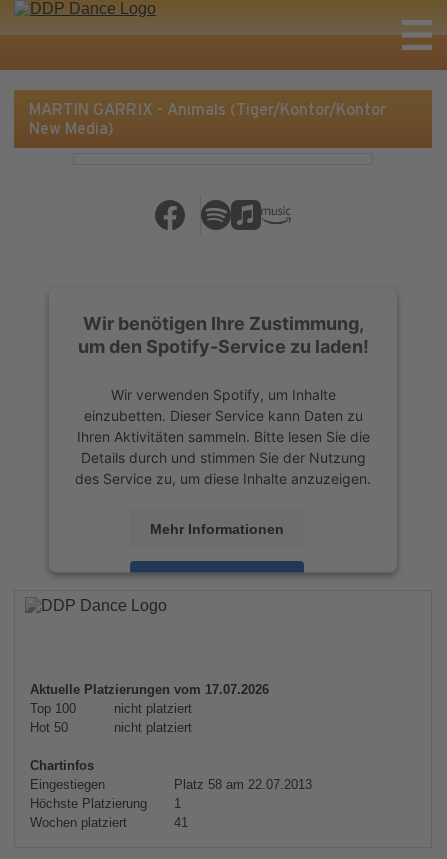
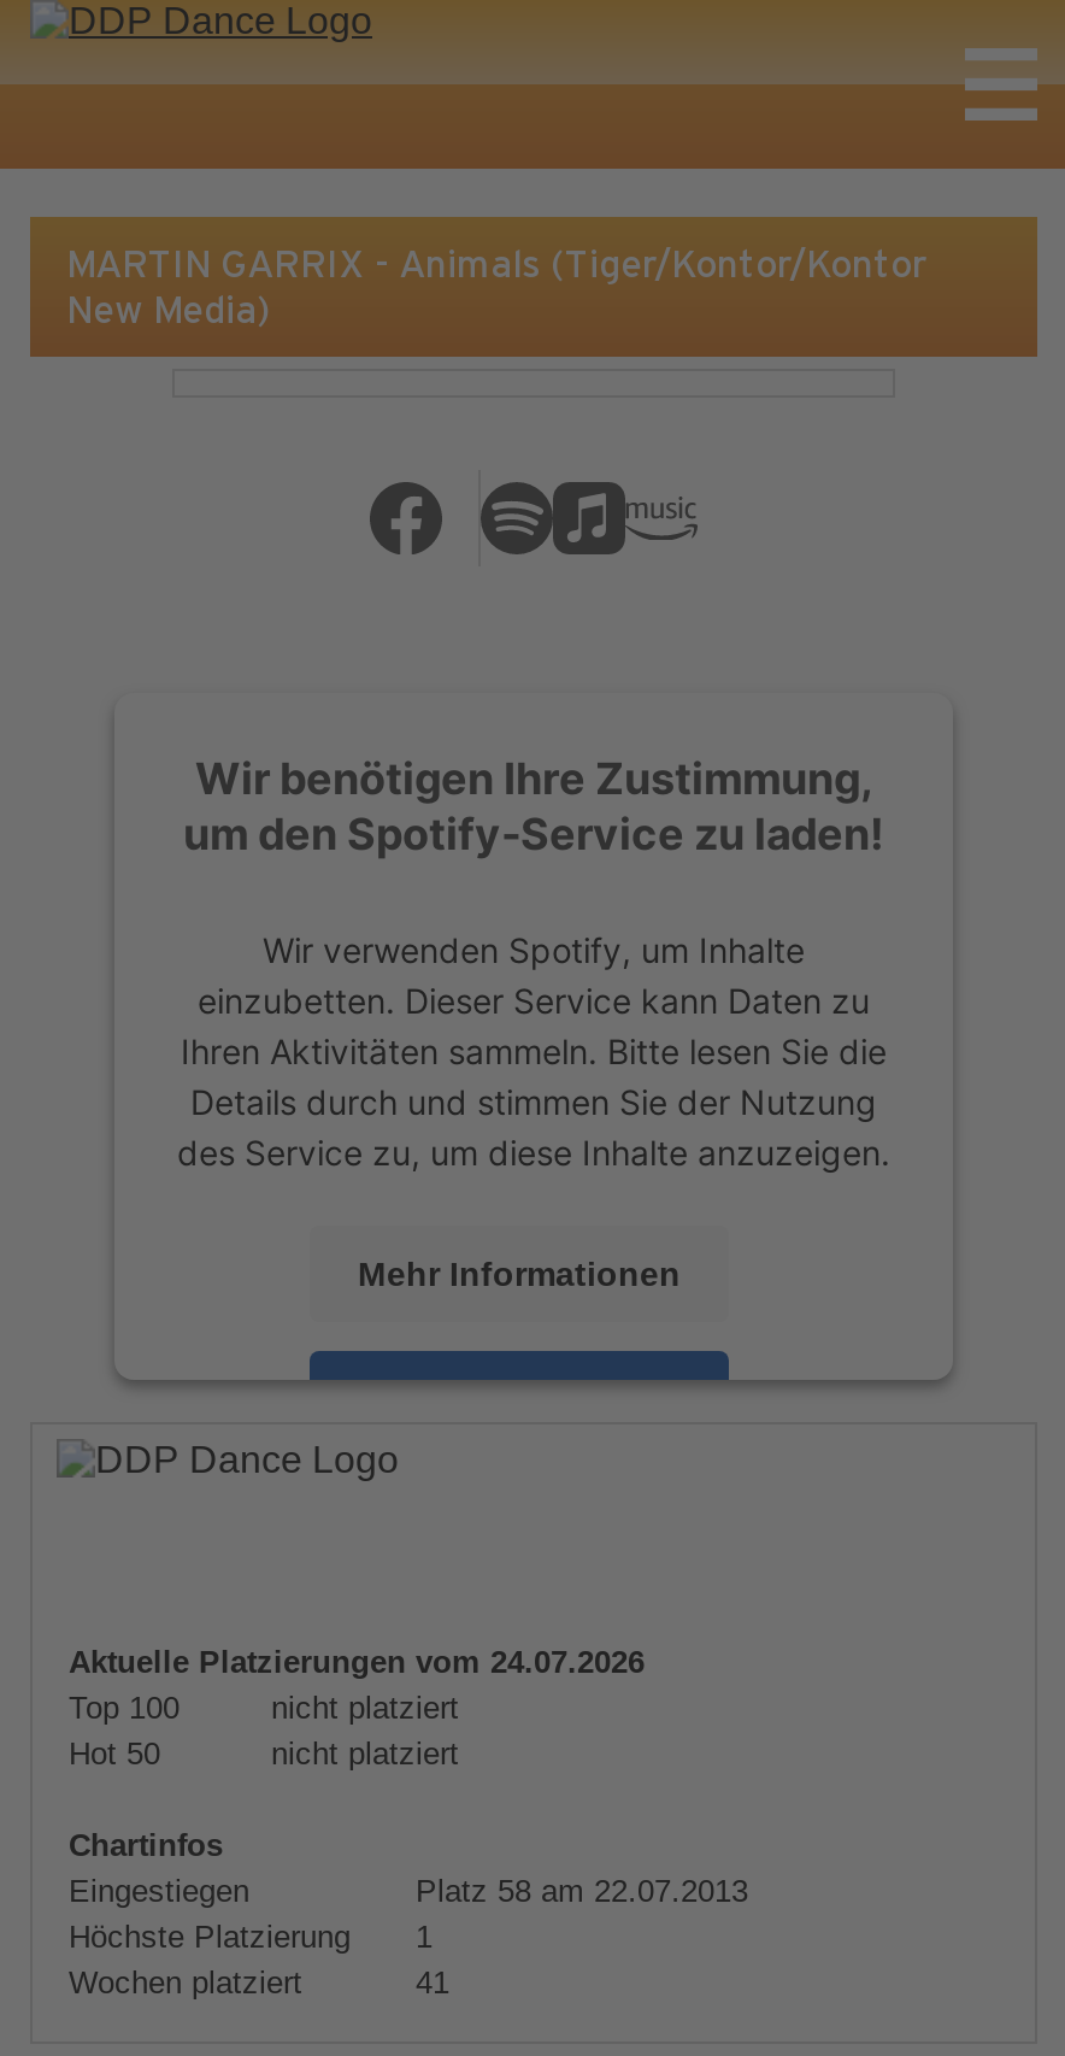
- Aktuelle Platzierungen vom 17.07.2026
+ Aktuelle Platzierungen vom 24.07.2026
